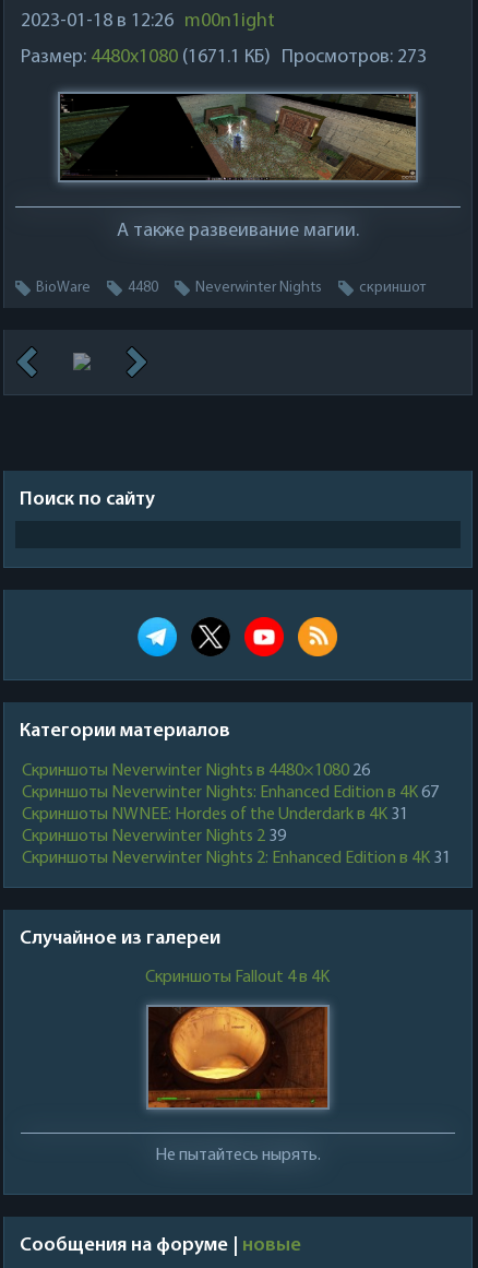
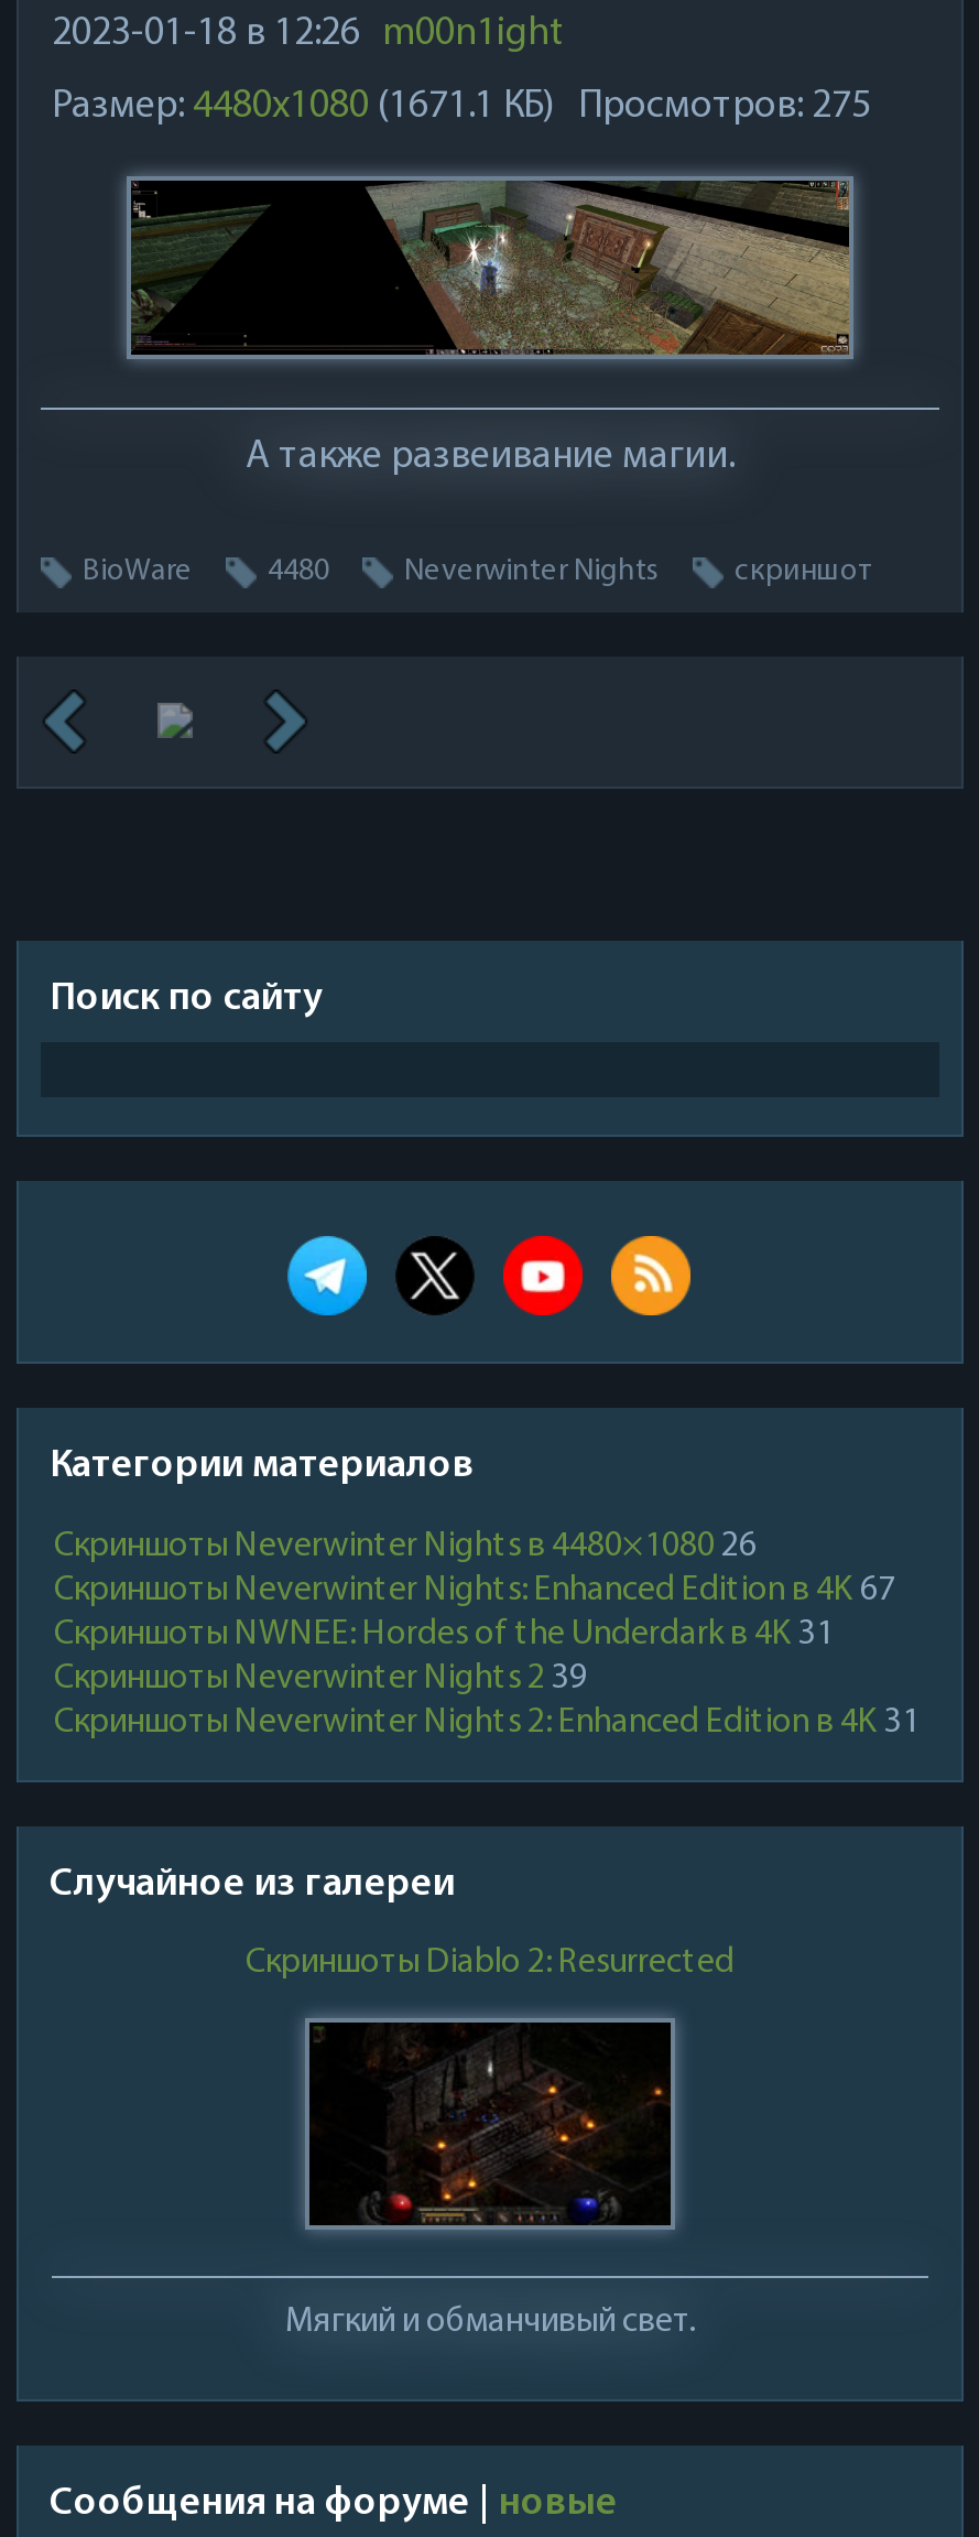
- Размер: 4480x1080 (1671.1 КБ) Просмотров: 273
+ Размер: 4480x1080 (1671.1 КБ) Просмотров: 275

- Скриншоты Fallout 4 в 4K
+ Скриншоты Diablo 2: Resurrected

- [image]
- Не пытайтесь нырять.
+ [image]
+ Мягкий и обманчивый свет.
